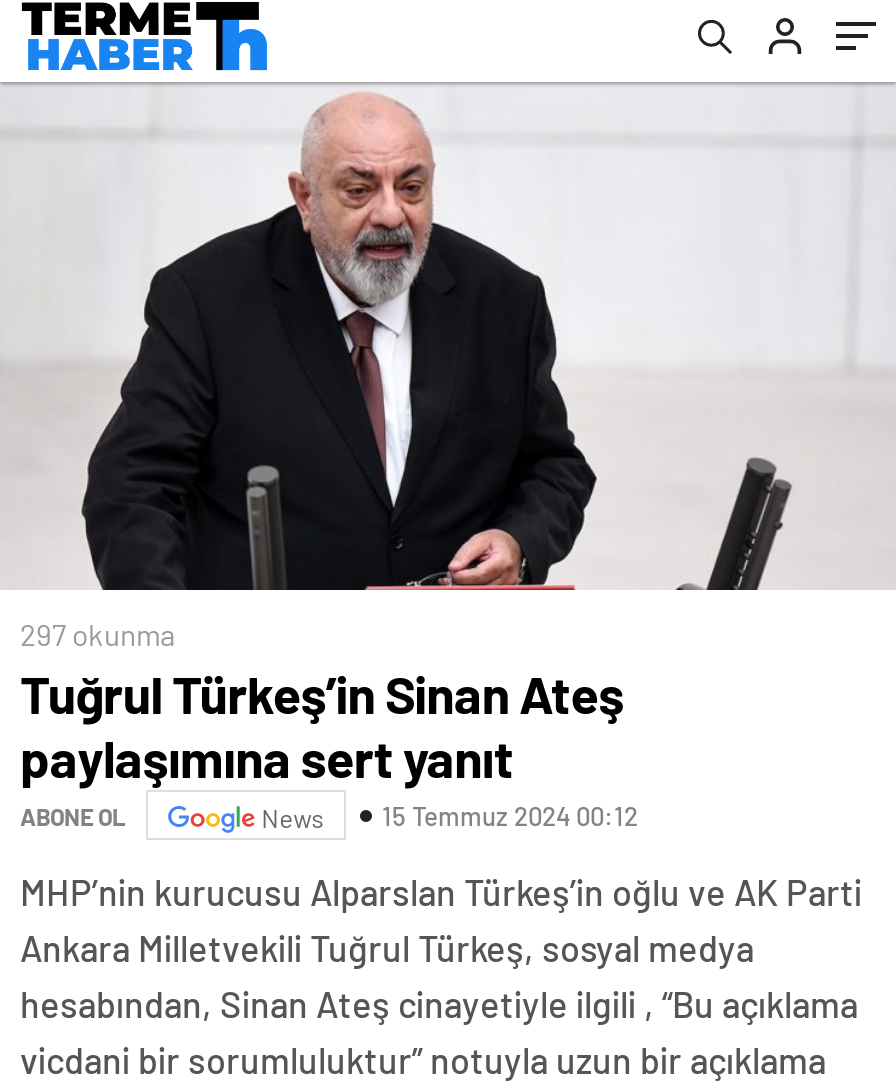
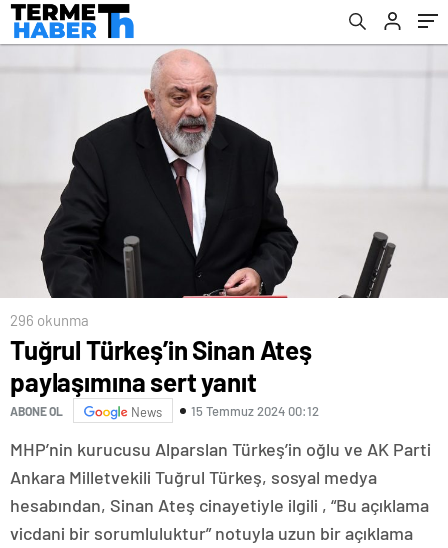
- 297 okunma
+ 296 okunma
